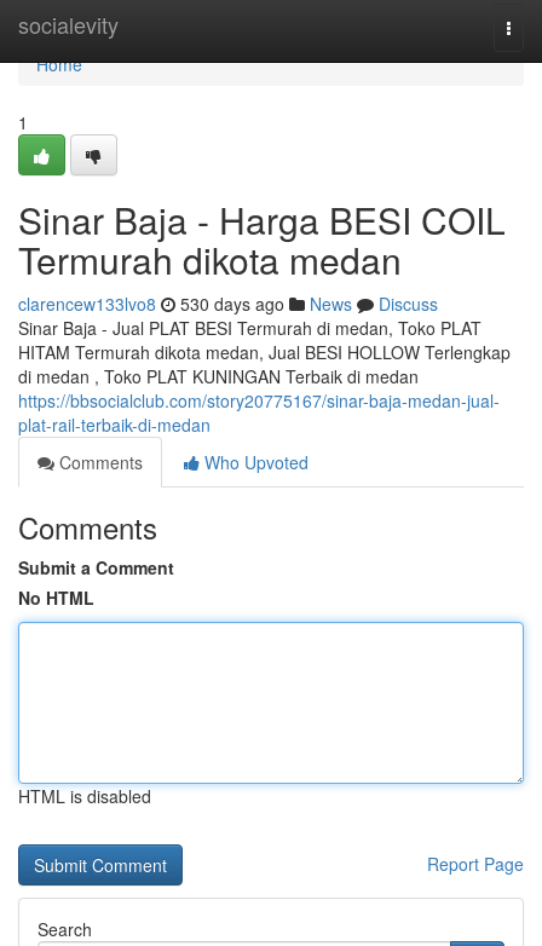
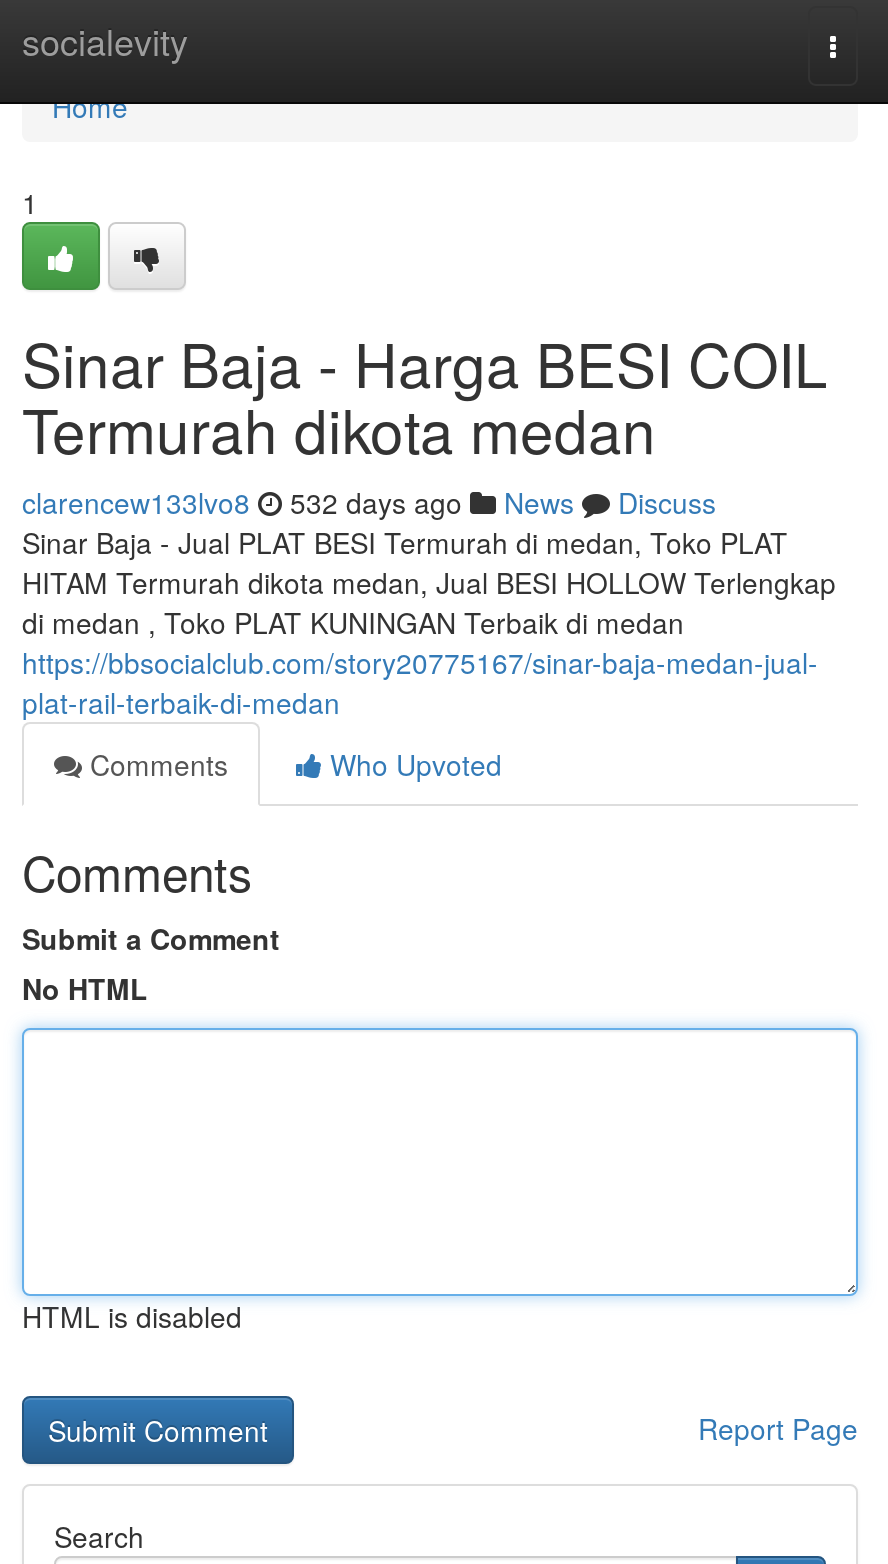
- clarencew133lvo8 530 days ago News Discuss
+ clarencew133lvo8 532 days ago News Discuss
